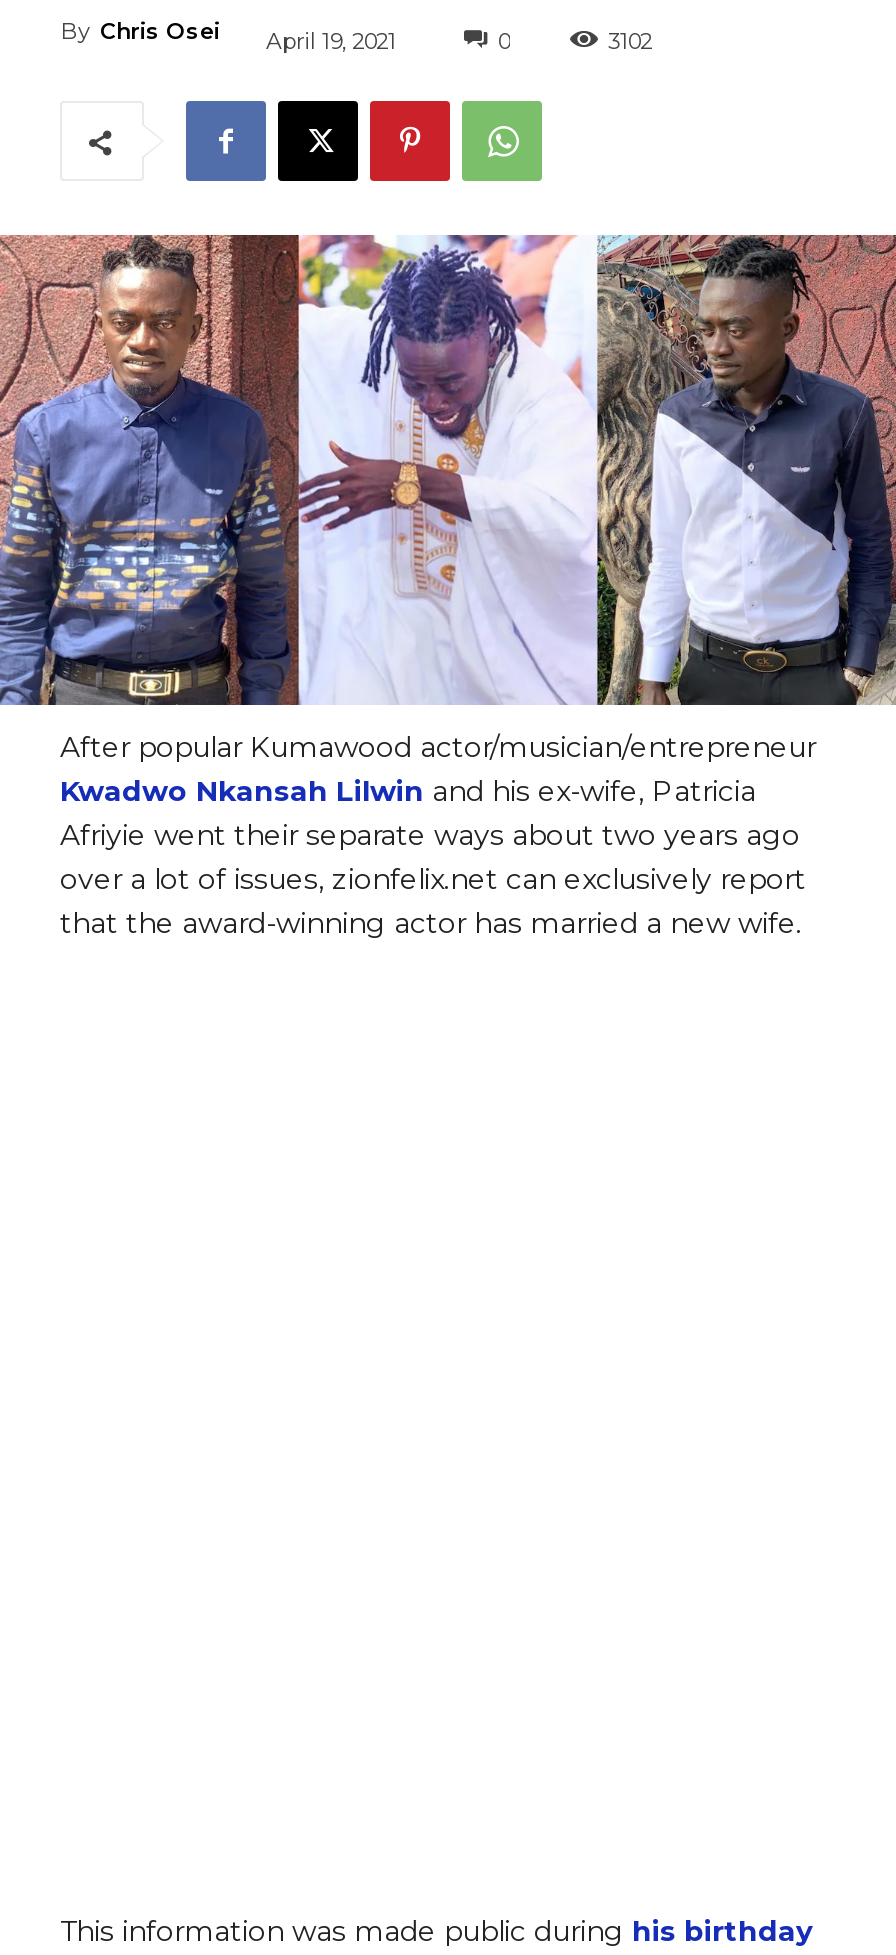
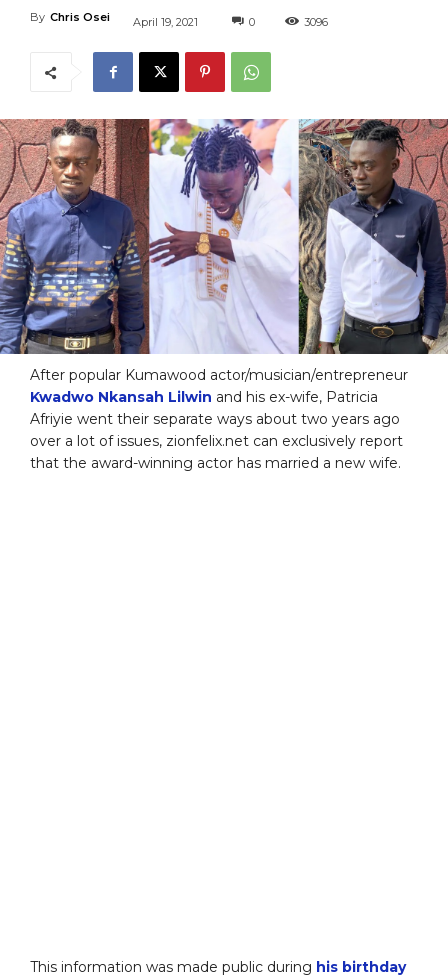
- 3102
+ 3096
